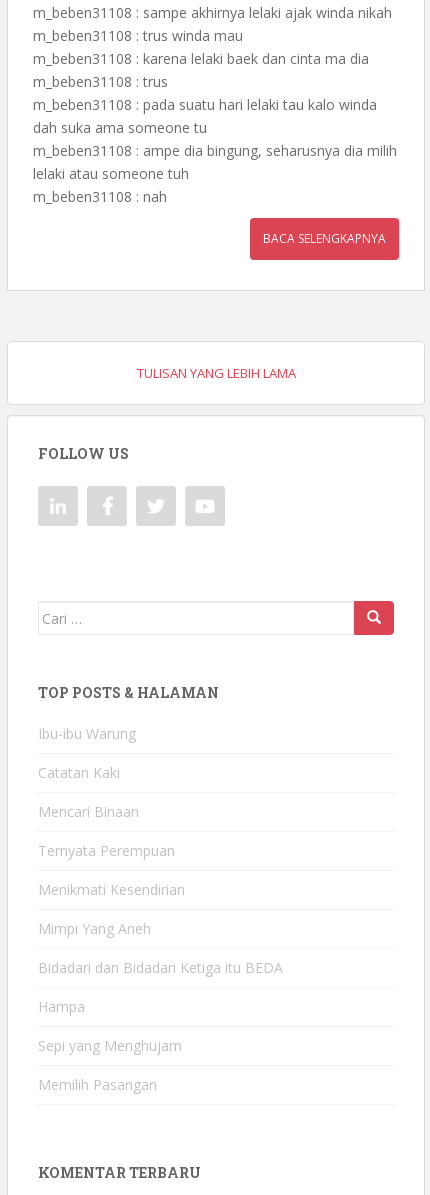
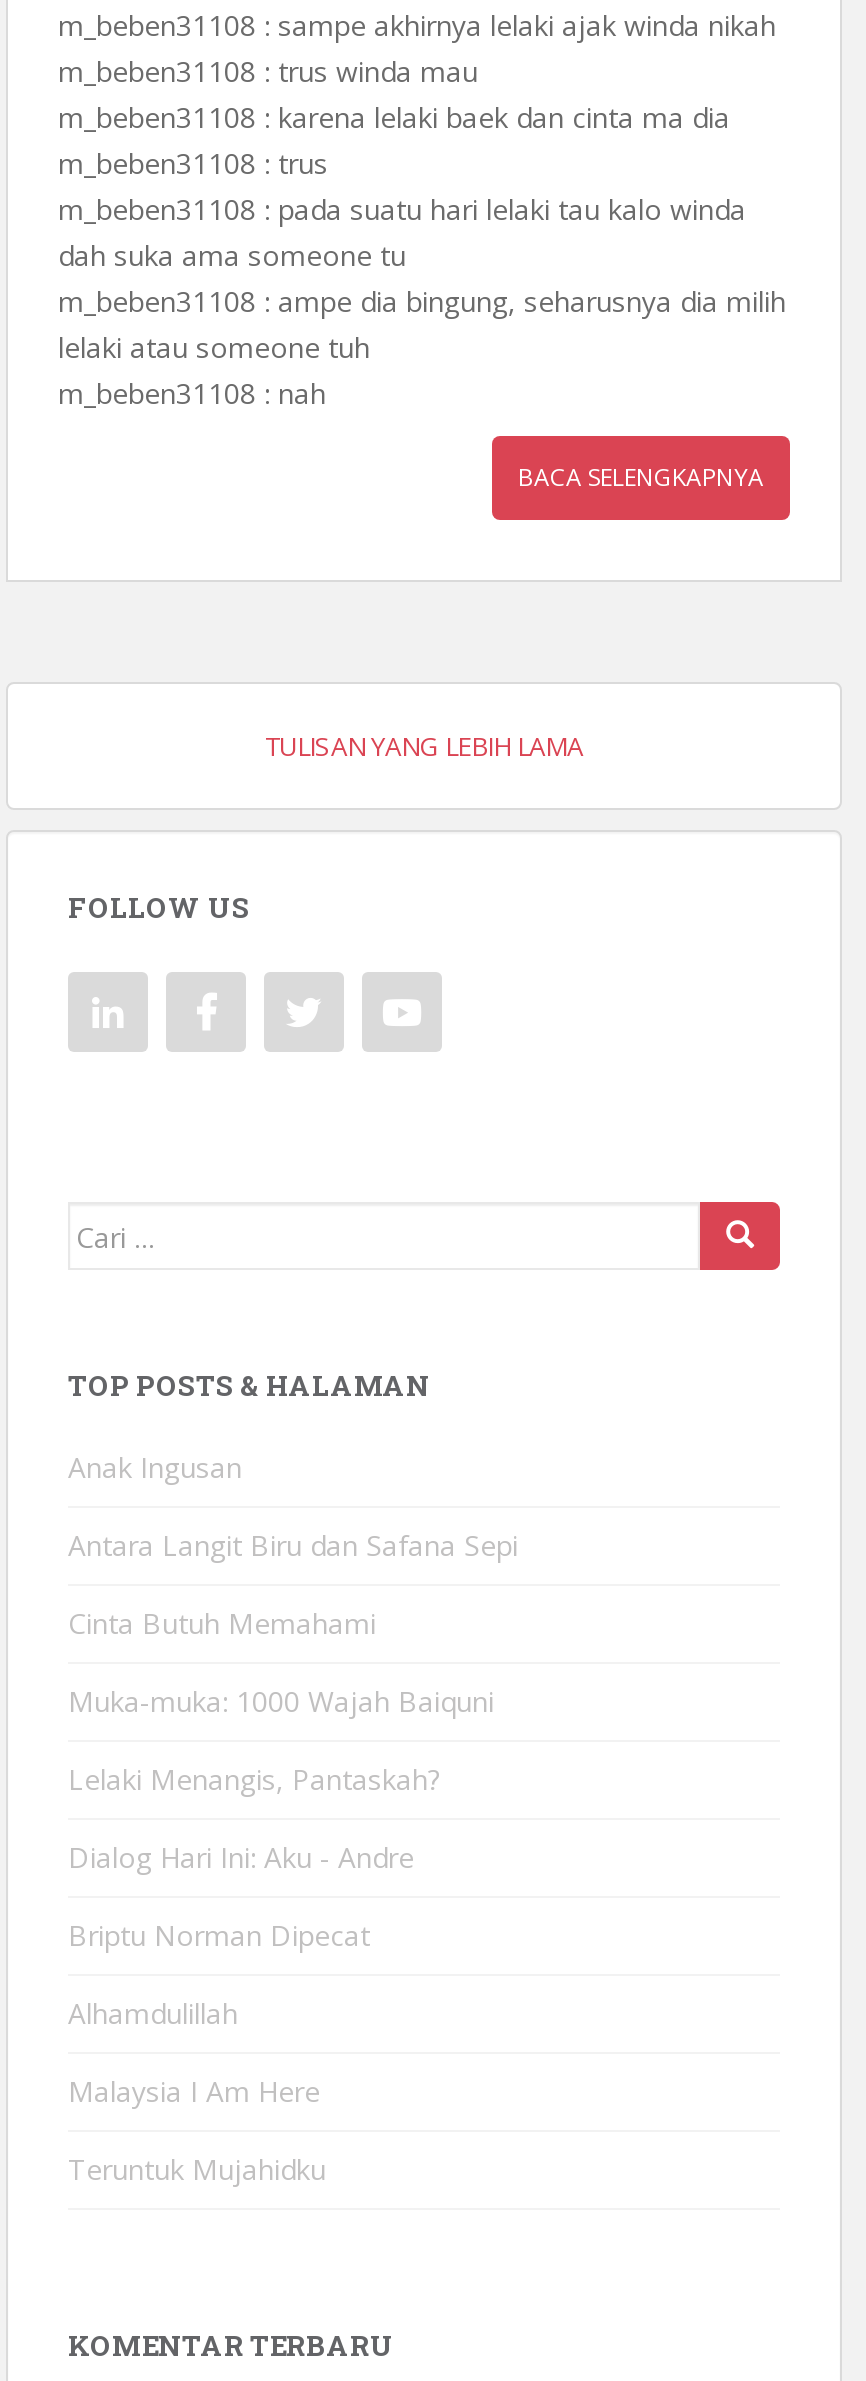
- Ibu-ibu Warung
+ Anak Ingusan

- Catatan Kaki
+ Antara Langit Biru dan Safana Sepi

- Mencari Binaan
+ Cinta Butuh Memahami

- Ternyata Perempuan
+ Muka-muka: 1000 Wajah Baiquni

- Menikmati Kesendirian
+ Lelaki Menangis, Pantaskah?

- Mimpi Yang Aneh
+ Dialog Hari Ini: Aku - Andre

- Bidadari dan Bidadari Ketiga itu BEDA
+ Briptu Norman Dipecat

- Hampa
+ Alhamdulillah

- Sepi yang Menghujam
+ Malaysia I Am Here

- Memilih Pasangan
+ Teruntuk Mujahidku
